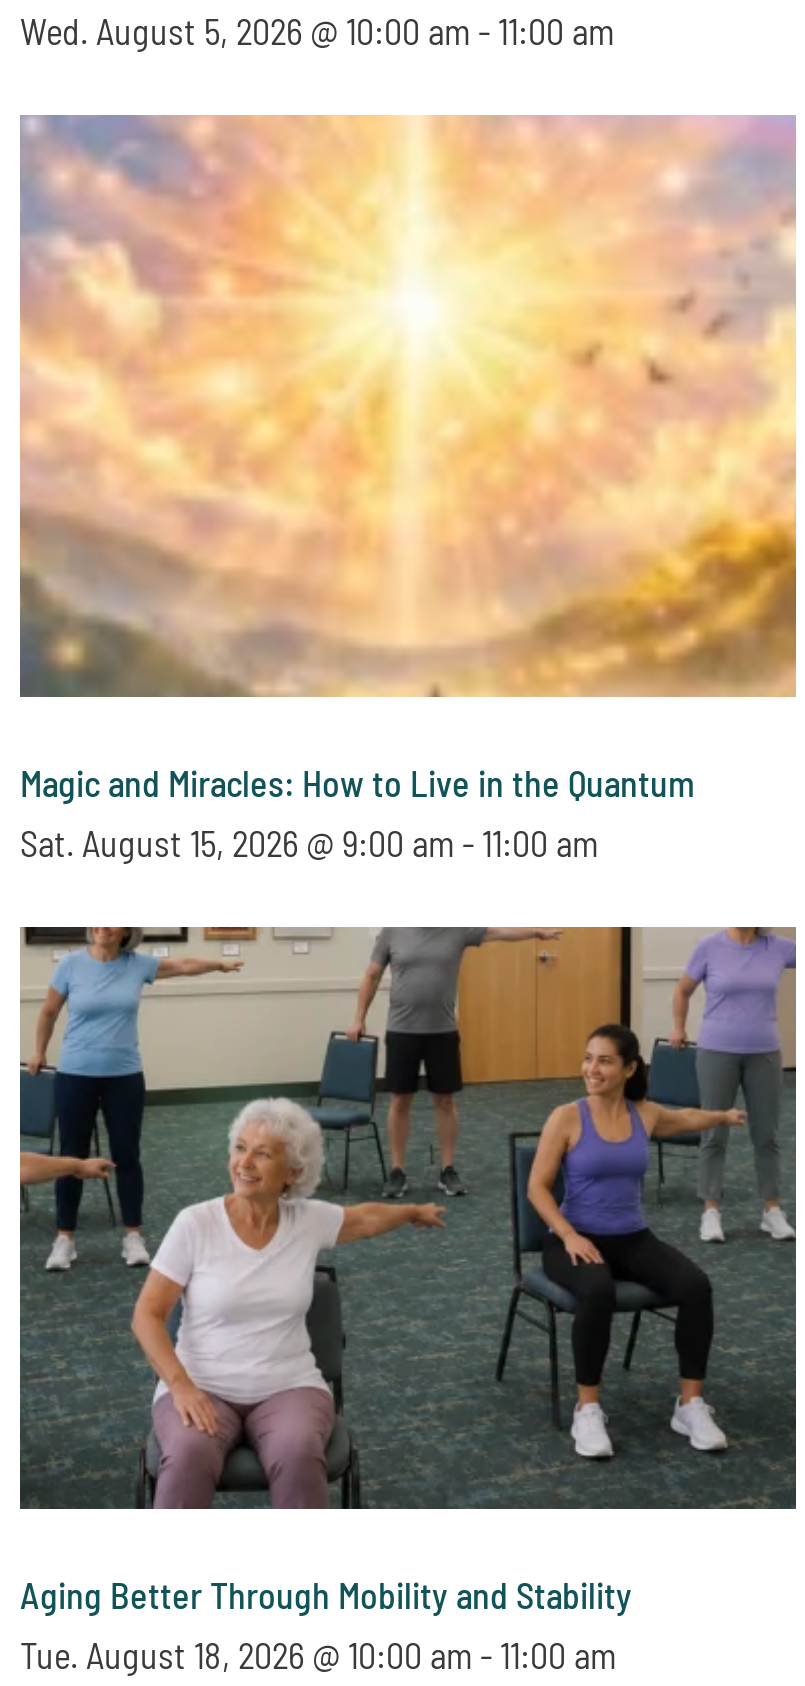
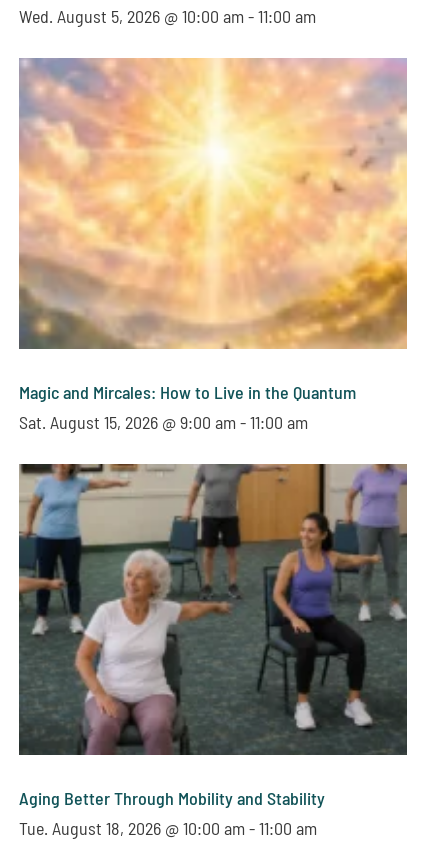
- Magic and Miracles: How to Live in the Quantum
+ Magic and Mircales: How to Live in the Quantum
